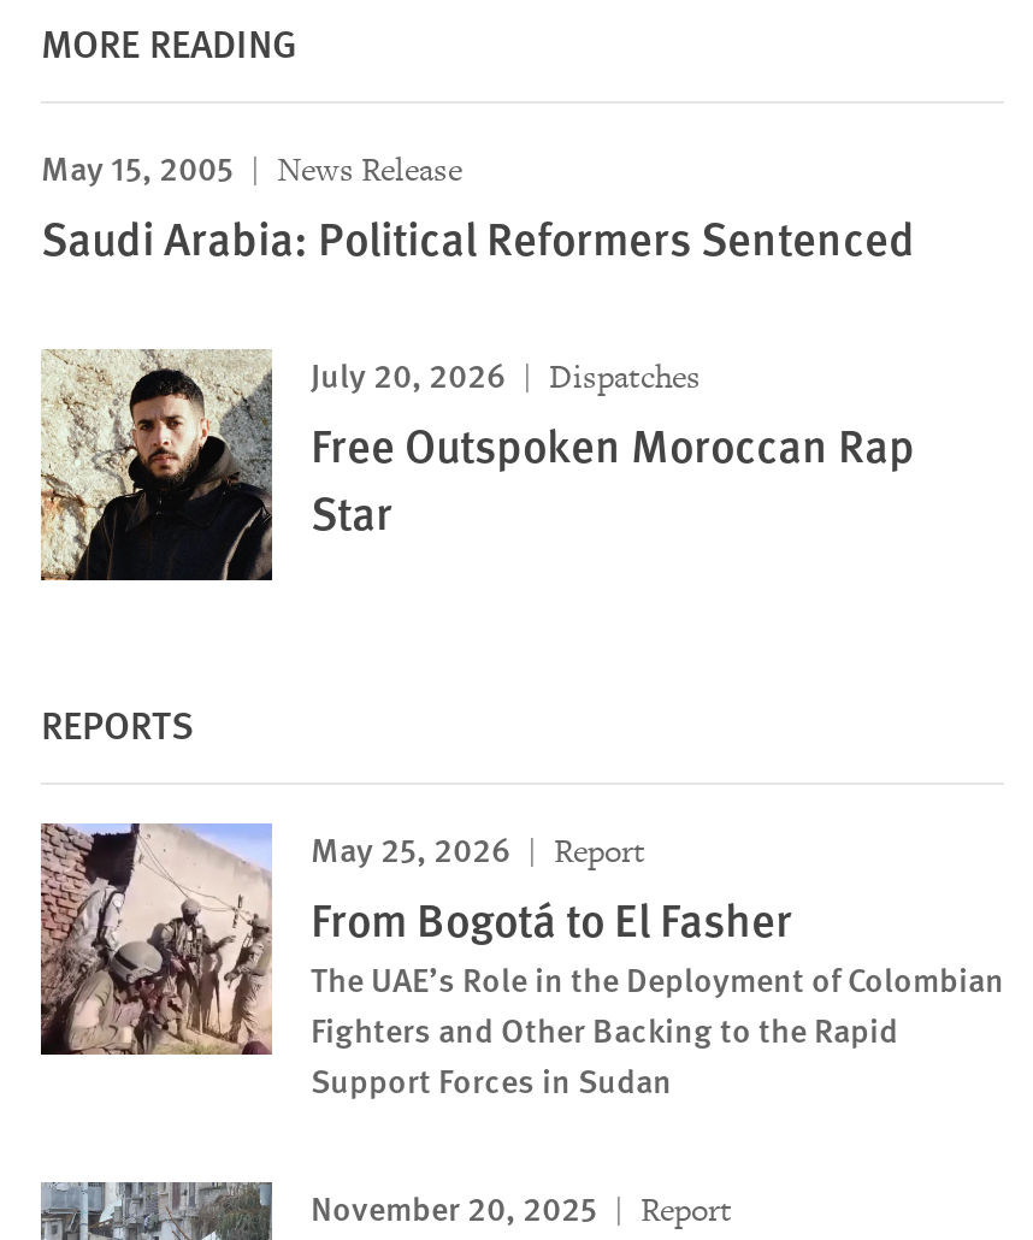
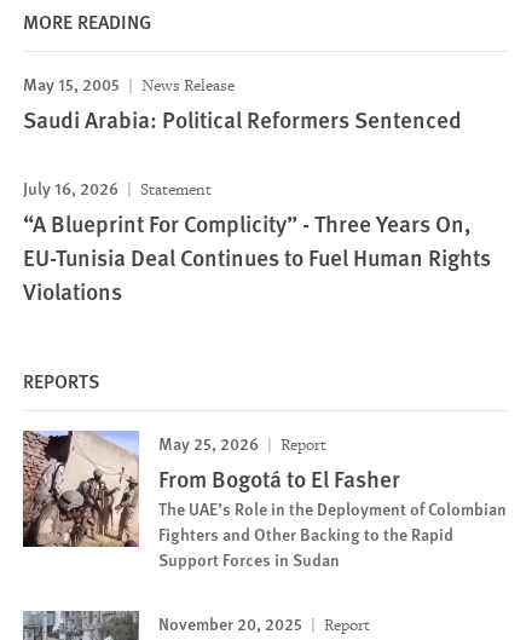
- July 20, 2026
- Dispatches
- Free Outspoken Moroccan Rap
- Star
+ July 16, 2026
+ Statement
+ “A Blueprint For Complicity” - Three Years On,
+ EU-Tunisia Deal Continues to Fuel Human Rights
+ Violations
